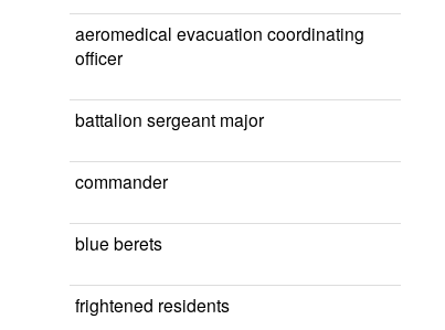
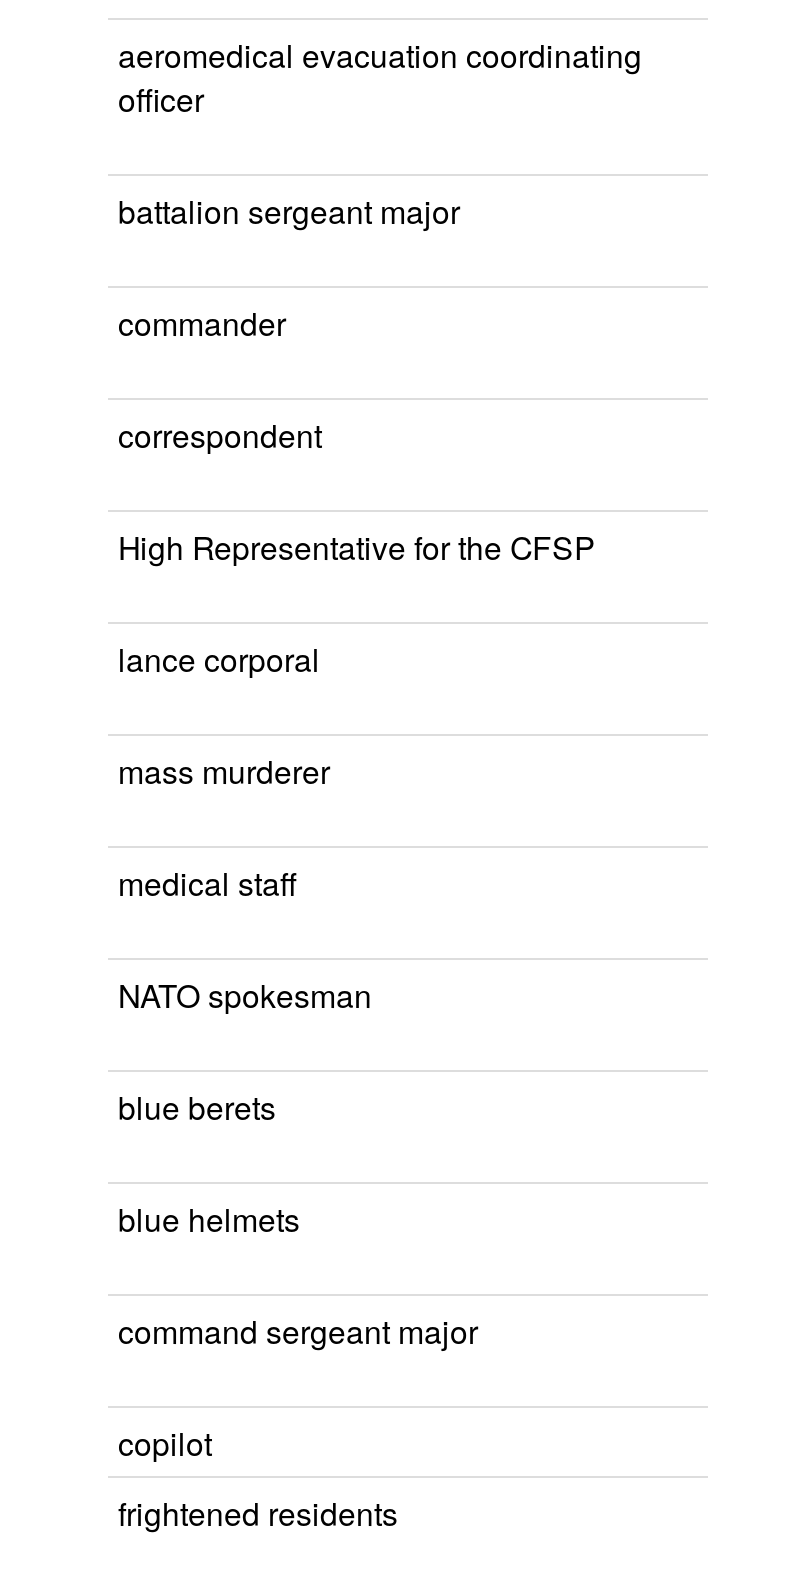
+ correspondent
+ High Representative for the CFSP
+ lance corporal
+ mass murderer
+ medical staff
+ NATO spokesman

+ blue helmets
+ command sergeant major
+ copilot
